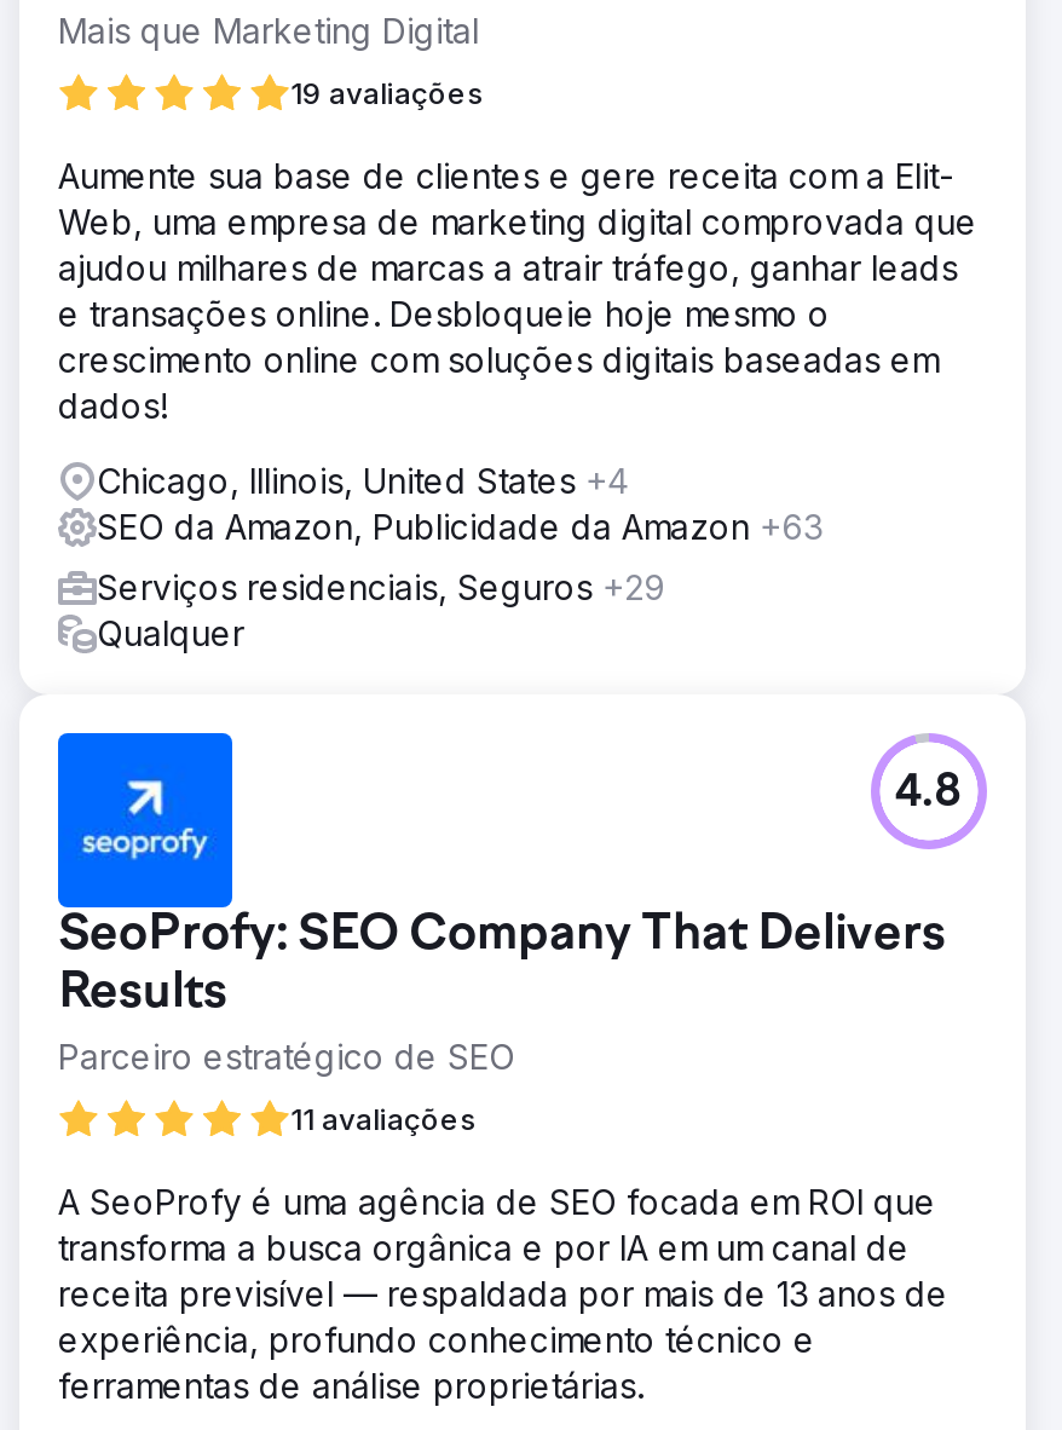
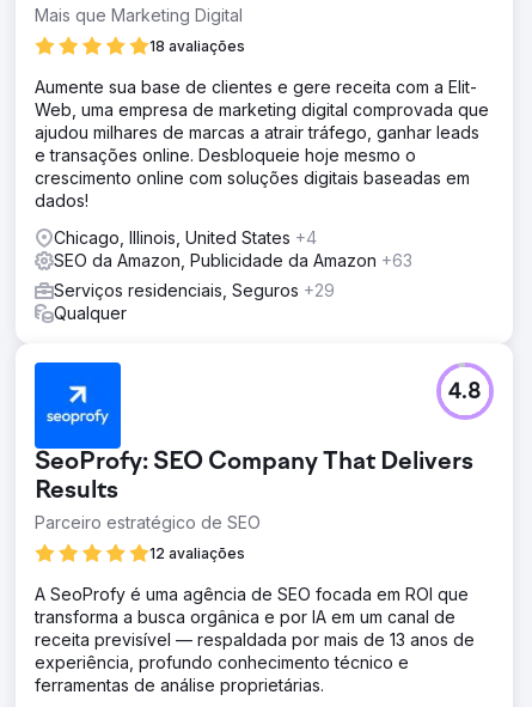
- 19 avaliações
+ 18 avaliações

- 11 avaliações
+ 12 avaliações
